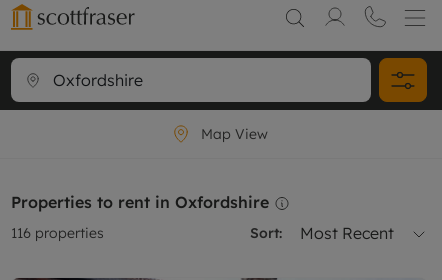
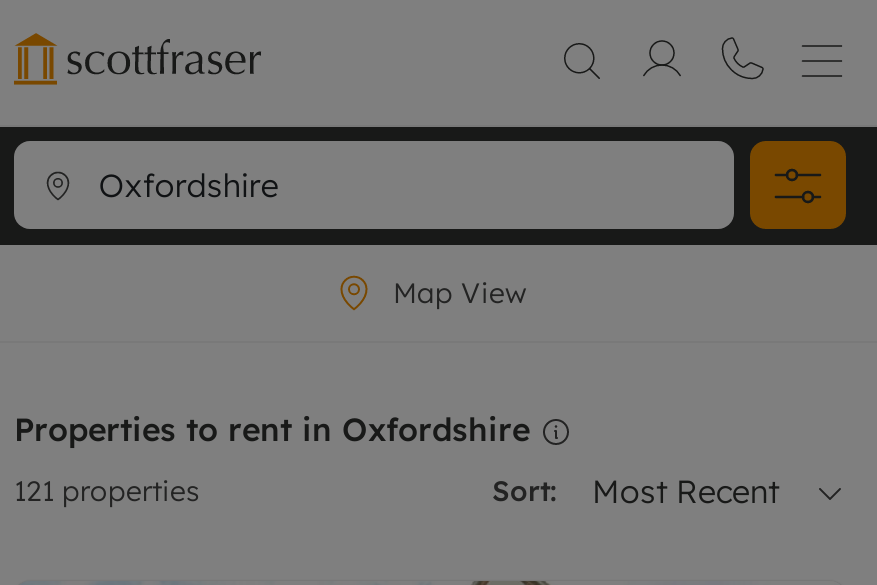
- 116 properties
+ 121 properties
